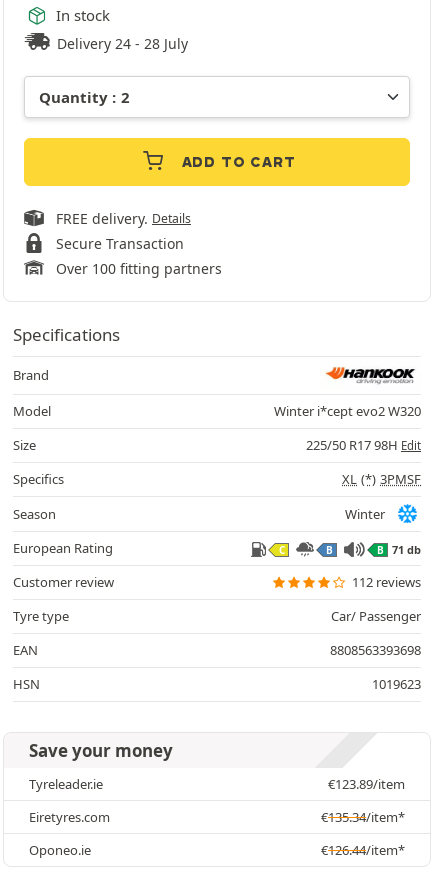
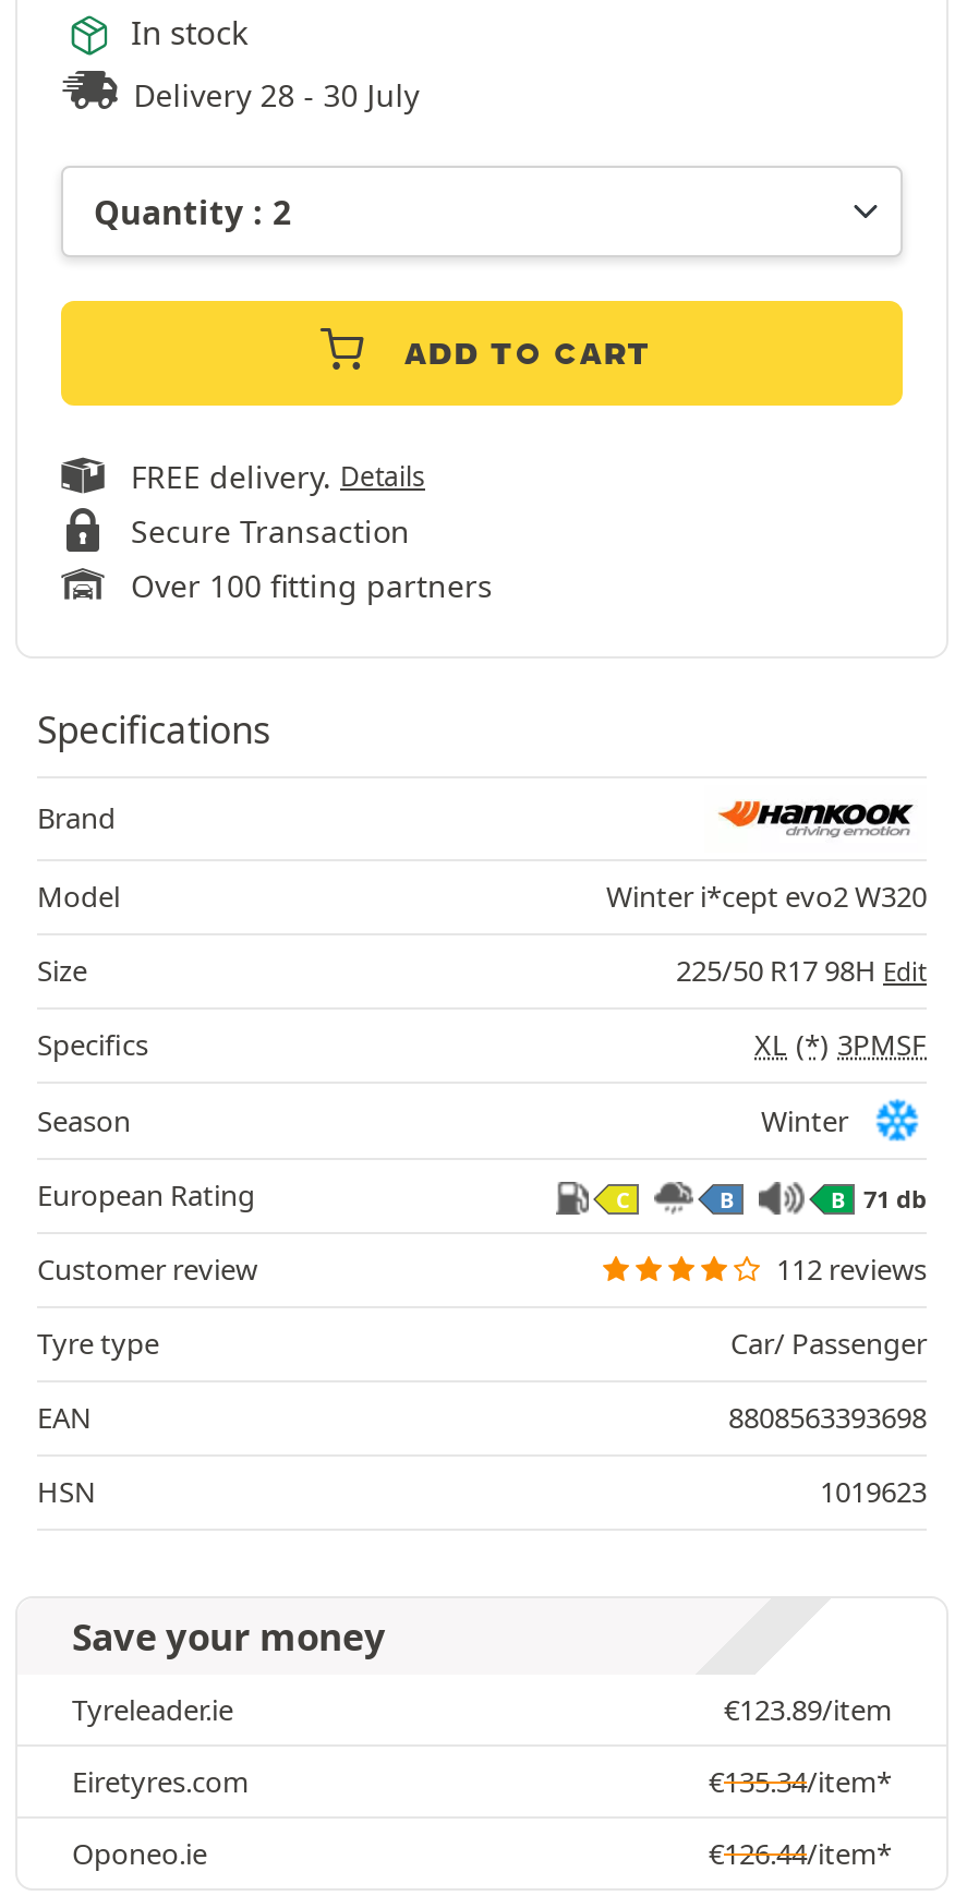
- Delivery 24 - 28 July
+ Delivery 28 - 30 July
